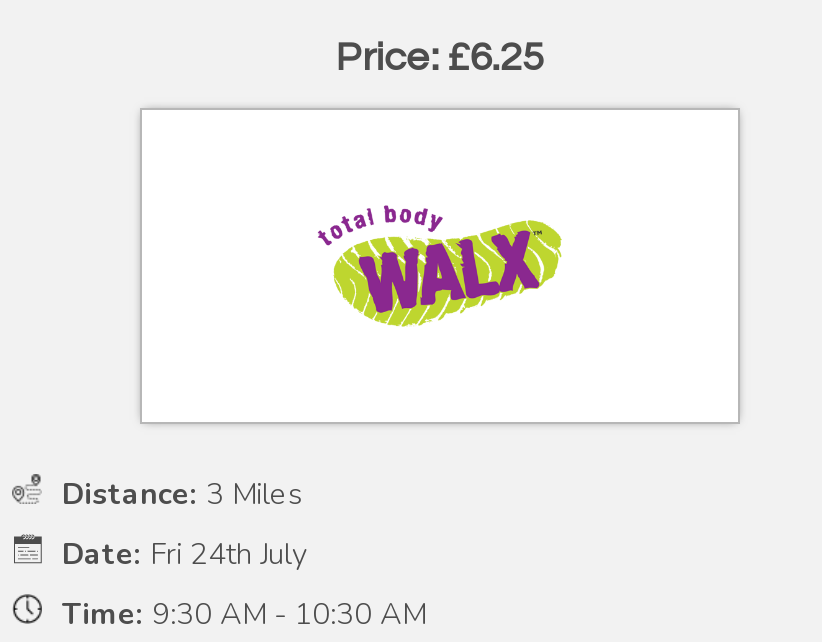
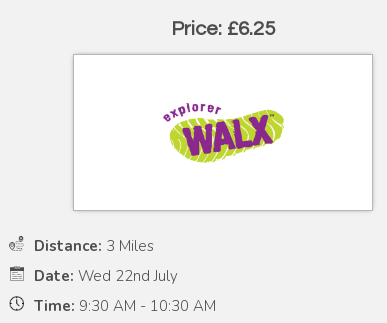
- Date: Fri 24th July
+ Date: Wed 22nd July
